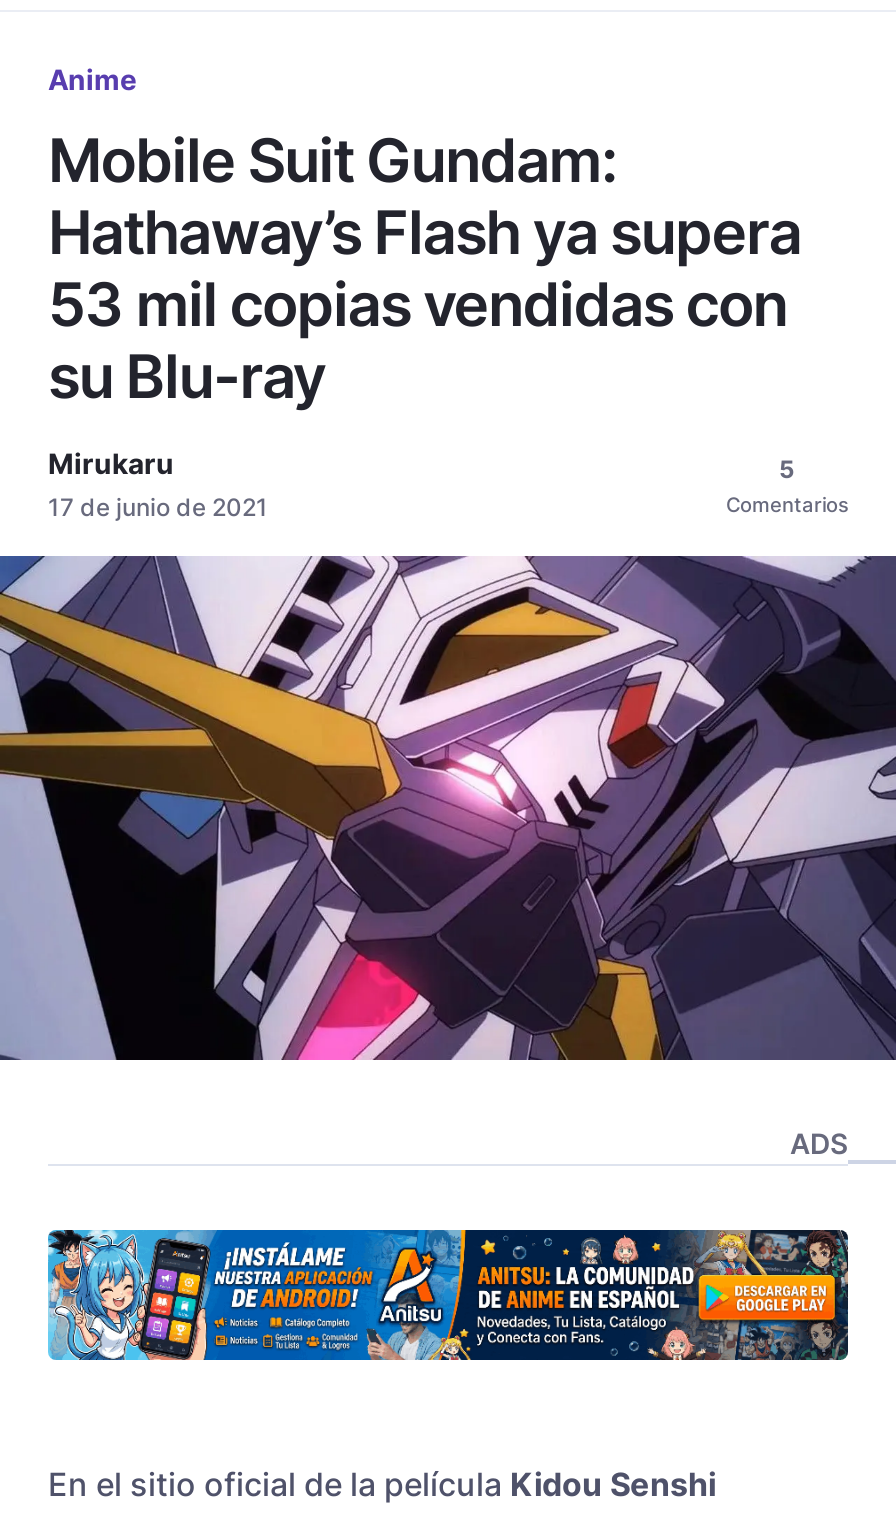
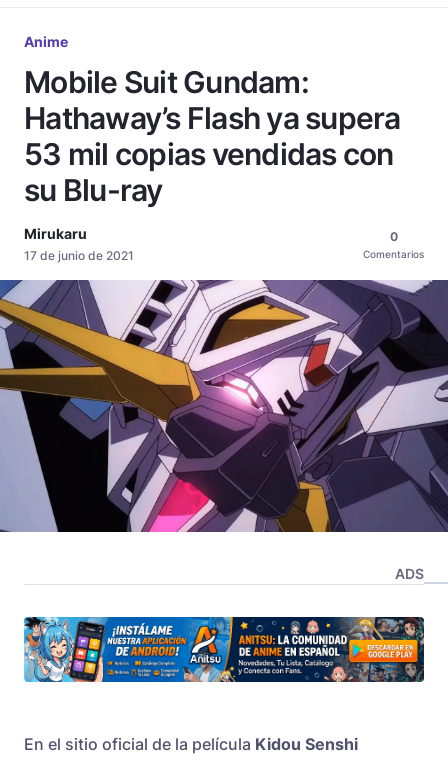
- 5
+ 0
